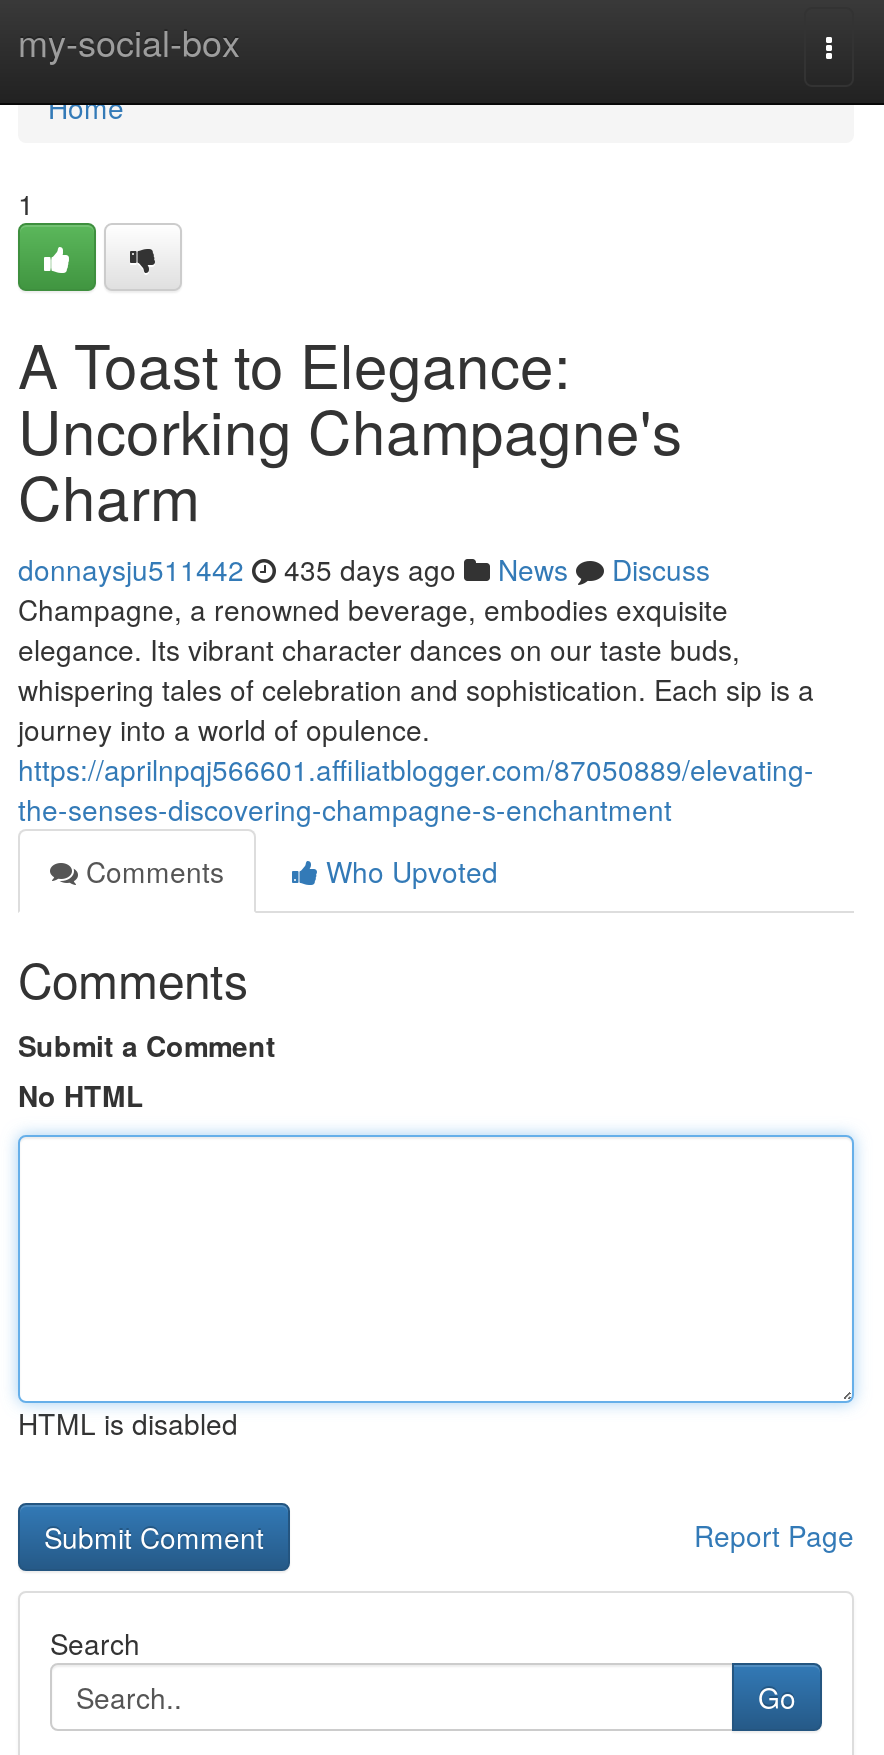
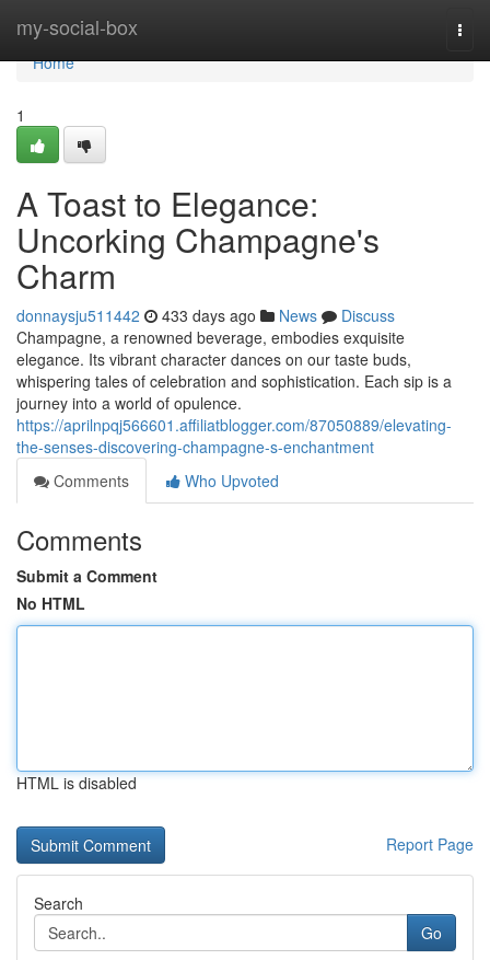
- donnaysju511442 435 days ago News Discuss
+ donnaysju511442 433 days ago News Discuss
